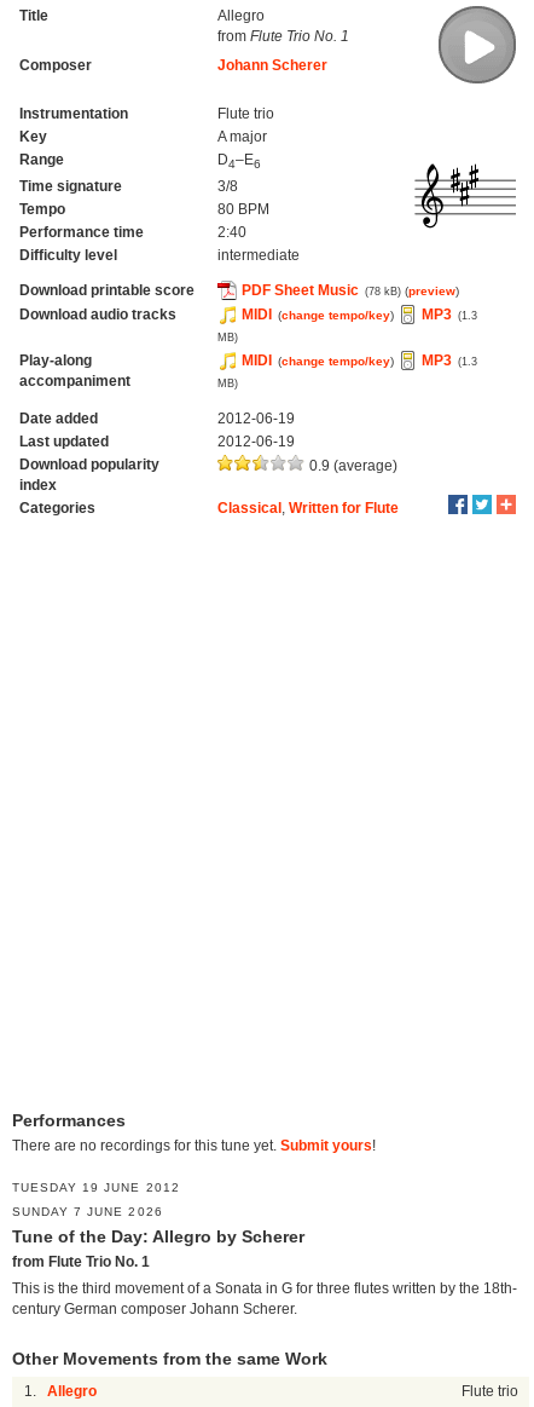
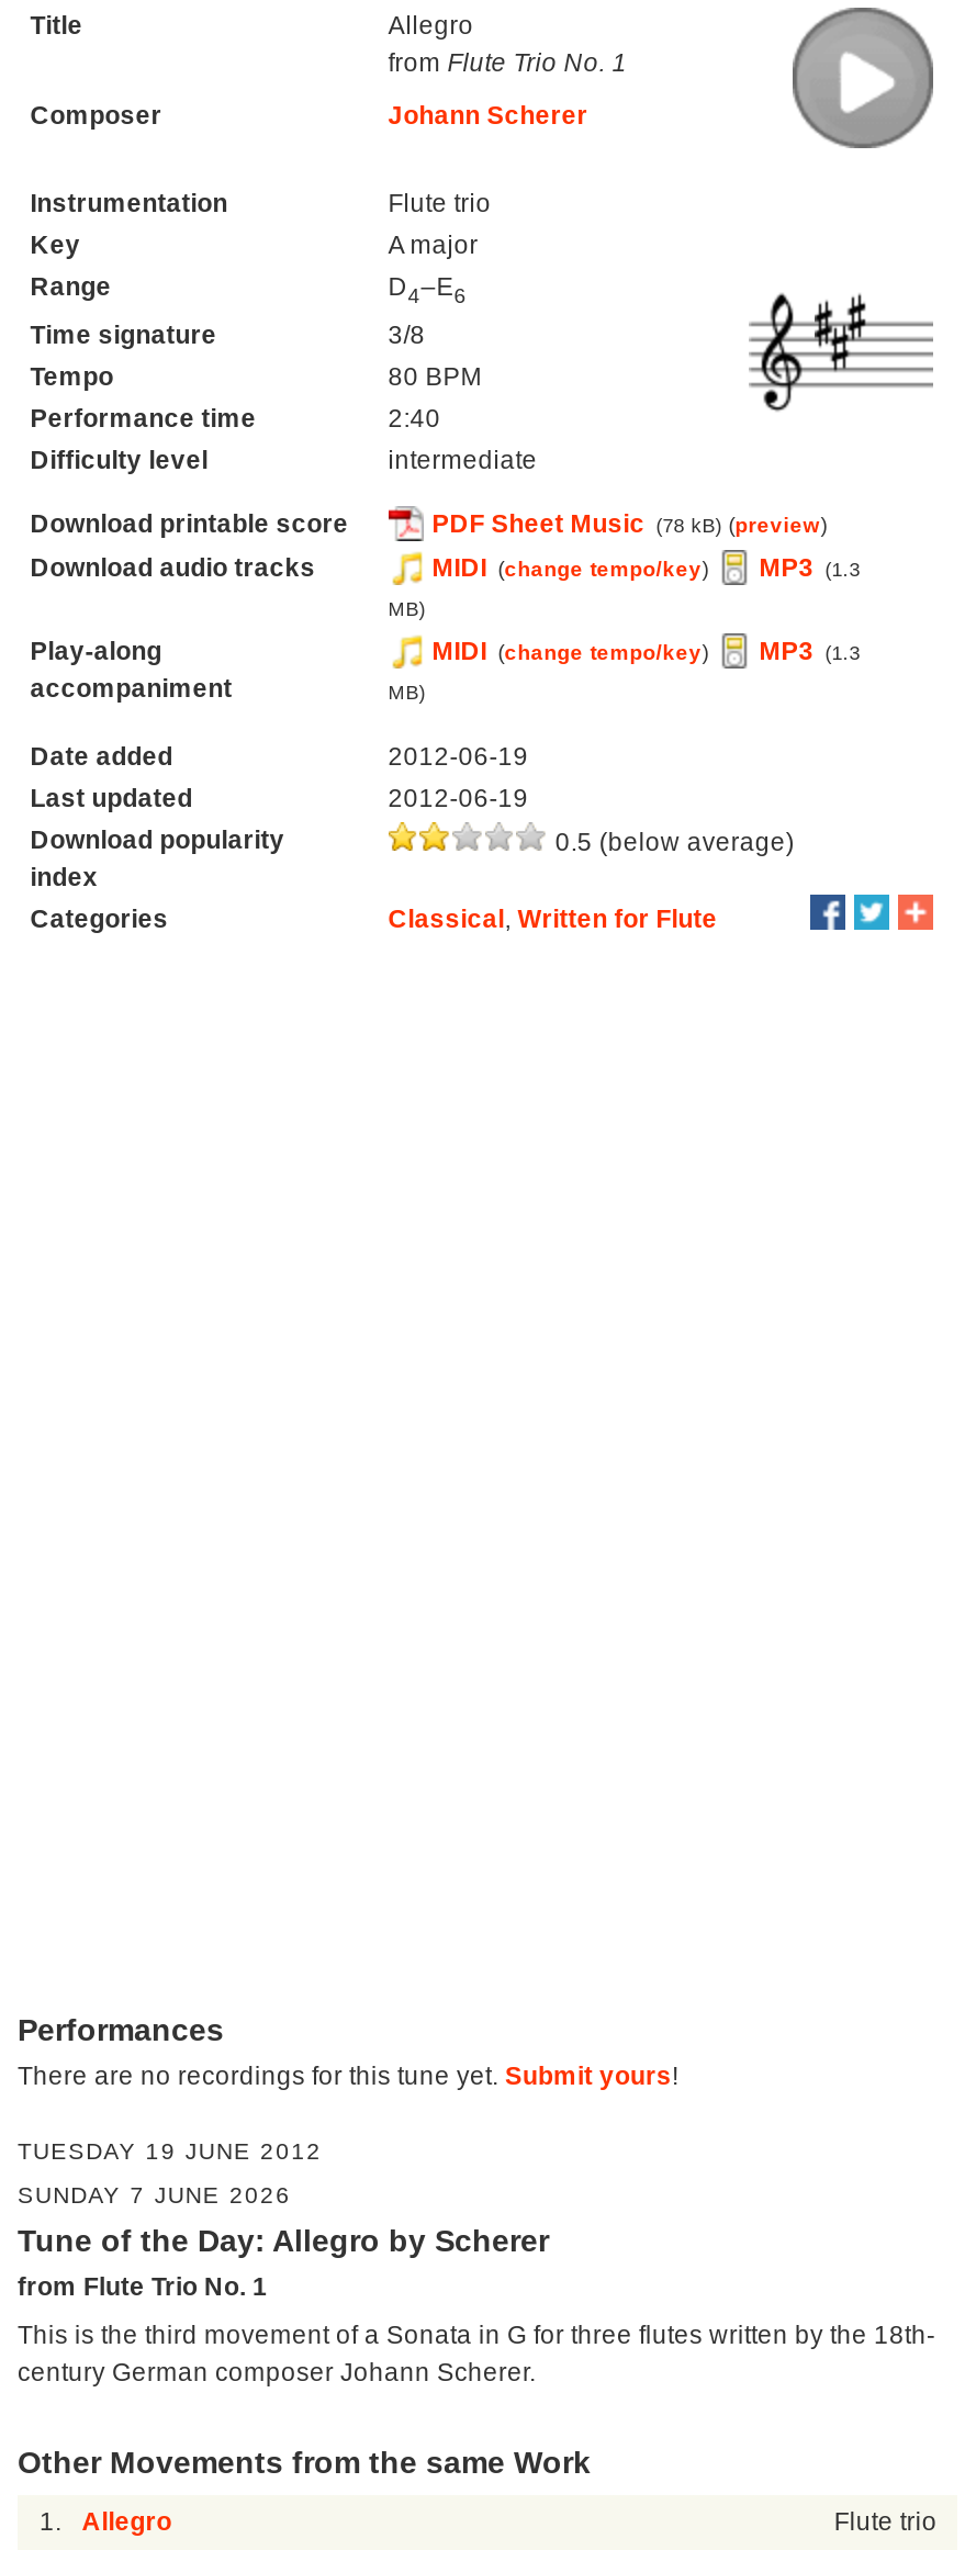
- 0.9 (average)
+ 0.5 (below average)
